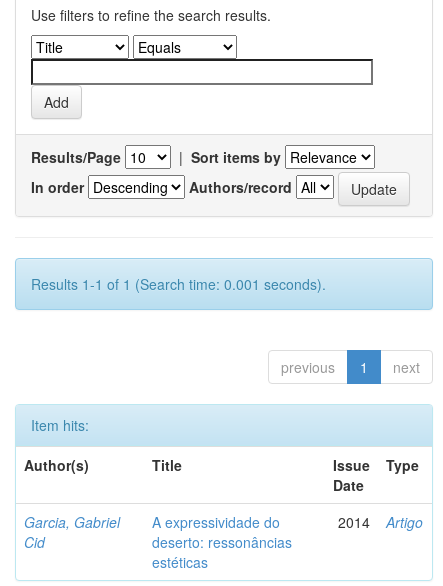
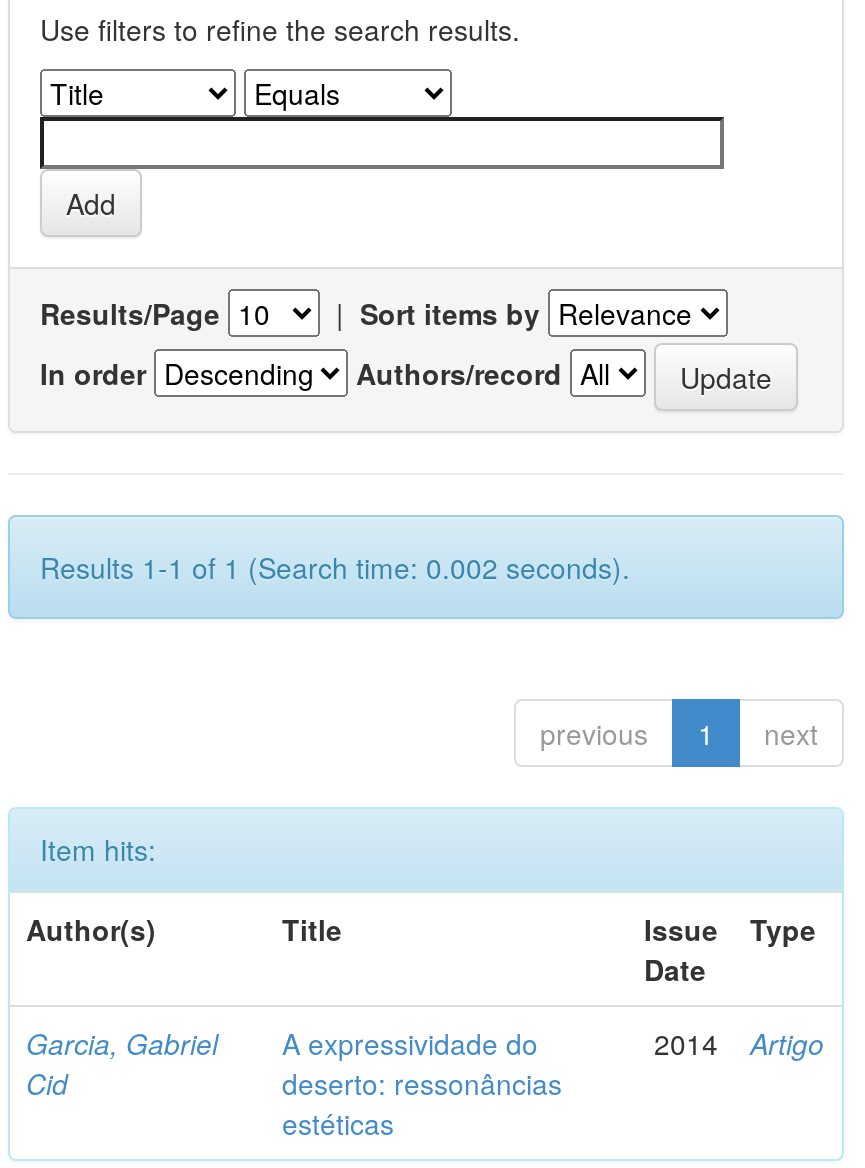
- Results 1-1 of 1 (Search time: 0.001 seconds).
+ Results 1-1 of 1 (Search time: 0.002 seconds).
